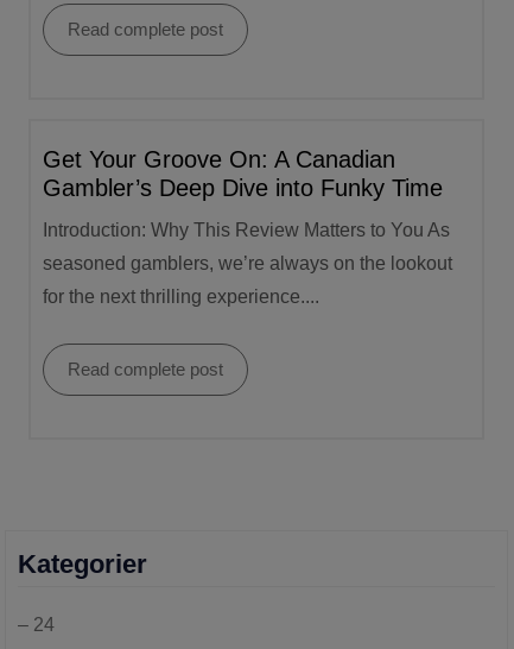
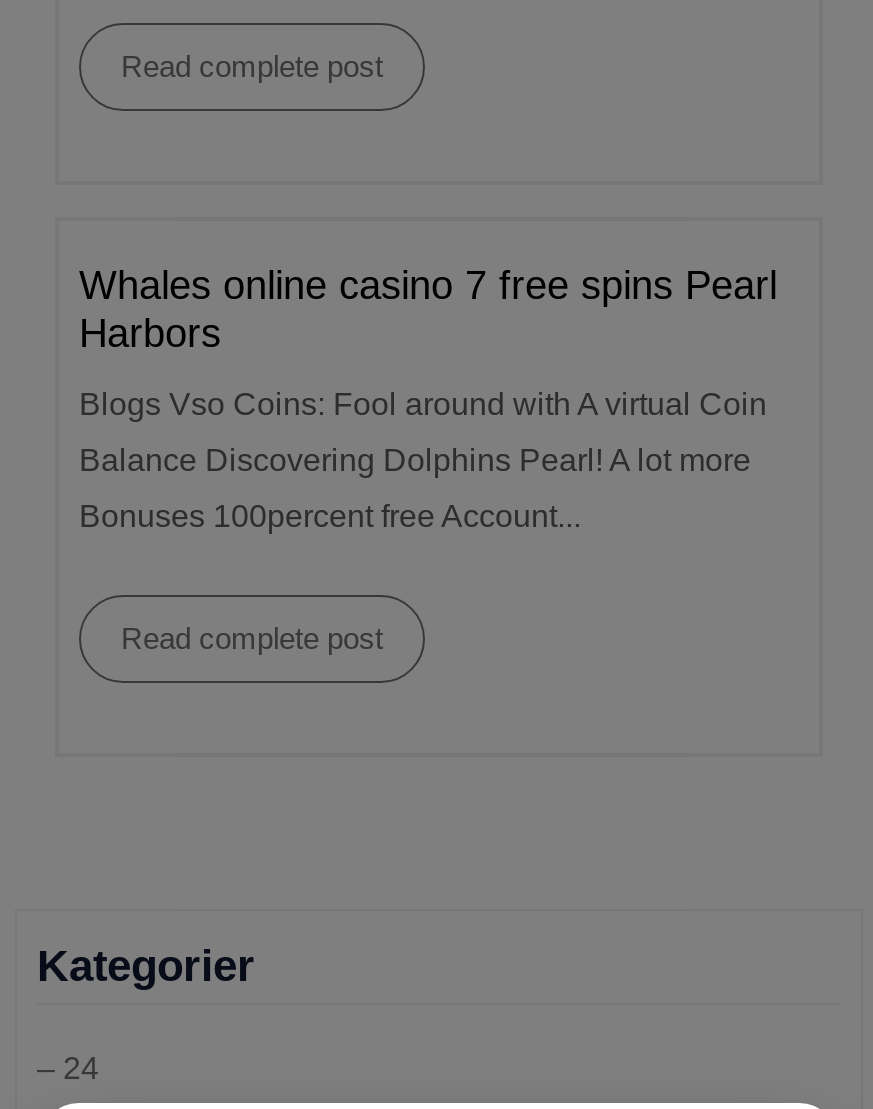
- Get Your Groove On: A Canadian
- Gambler’s Deep Dive into Funky Time
+ Whales online casino 7 free spins Pearl
+ Harbors

- Introduction: Why This Review Matters to You As
+ Blogs Vso Coins: Fool around with A virtual Coin

- seasoned gamblers, we’re always on the lookout
+ Balance Discovering Dolphins Pearl! A lot more

- for the next thrilling experience....
+ Bonuses 100percent free Account...
